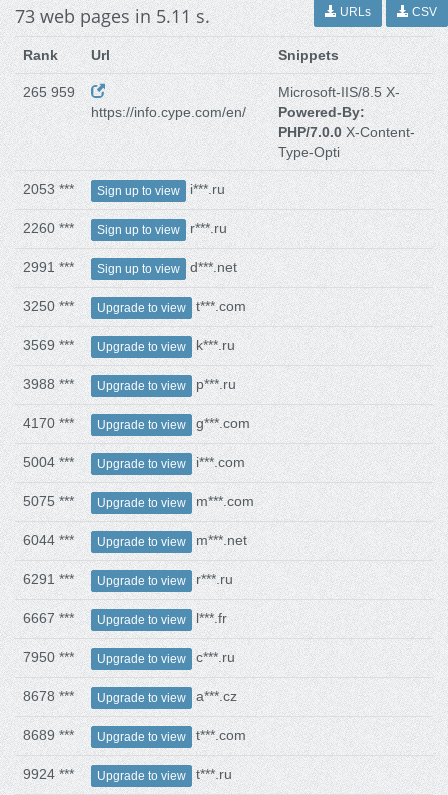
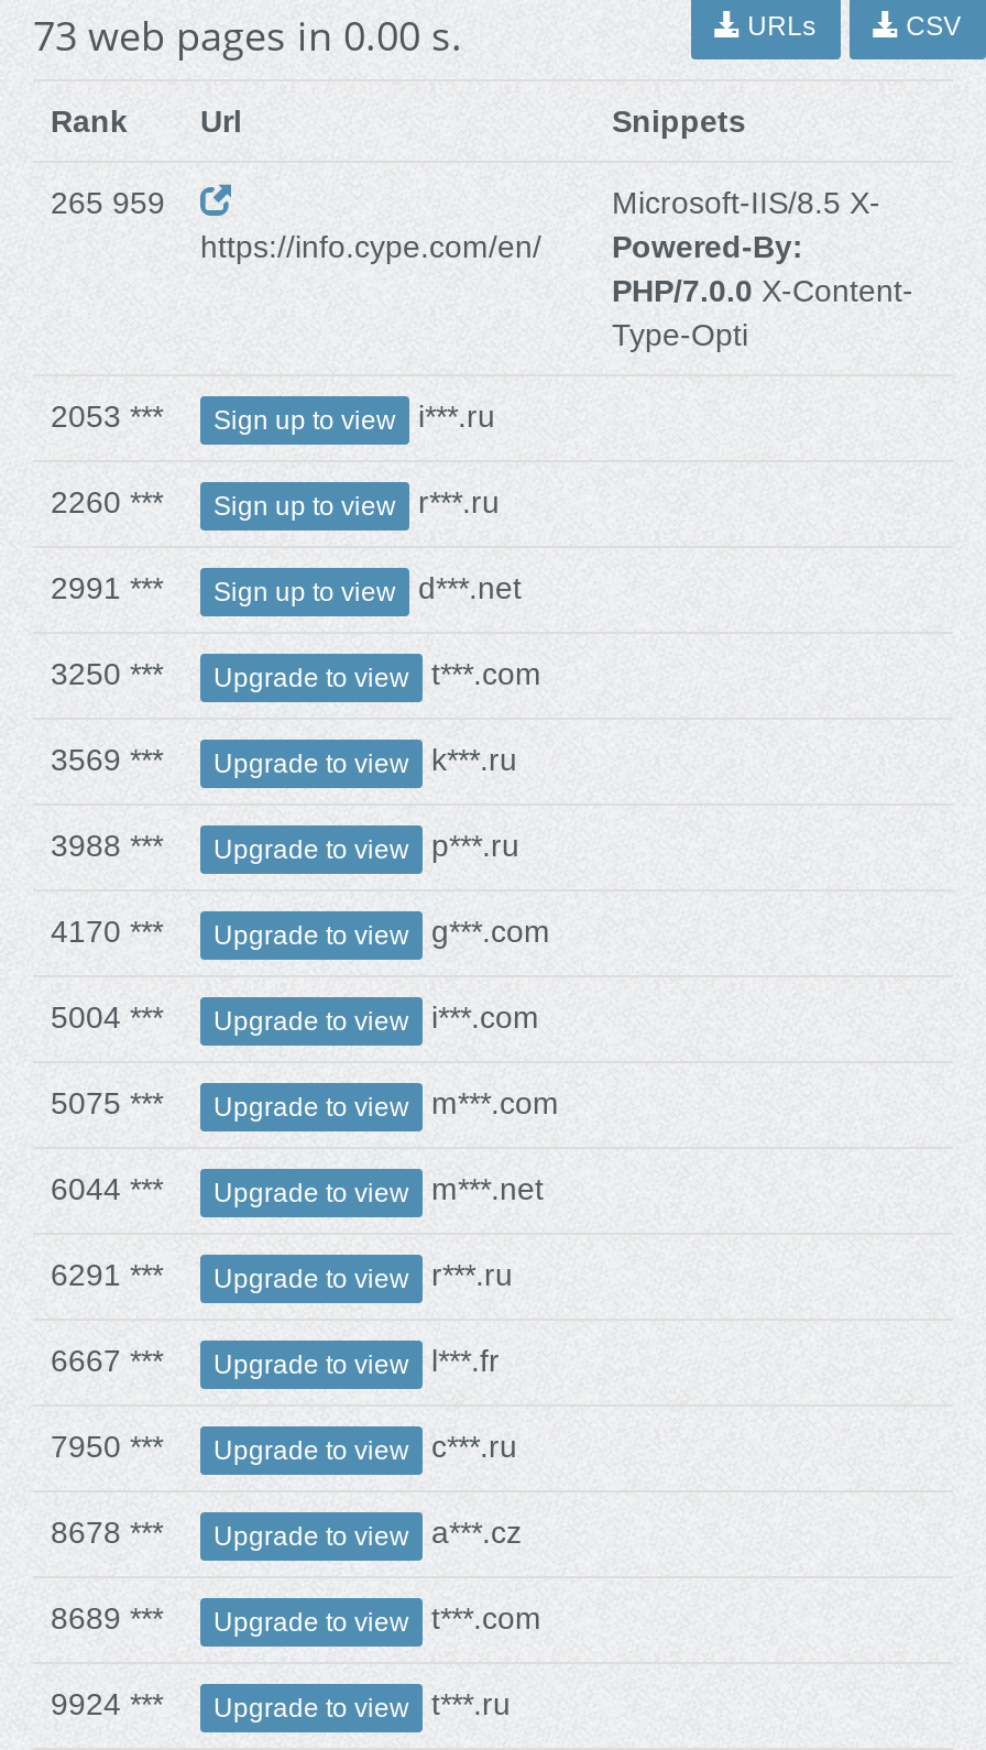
- 73 web pages in 5.11 s.
+ 73 web pages in 0.00 s.
